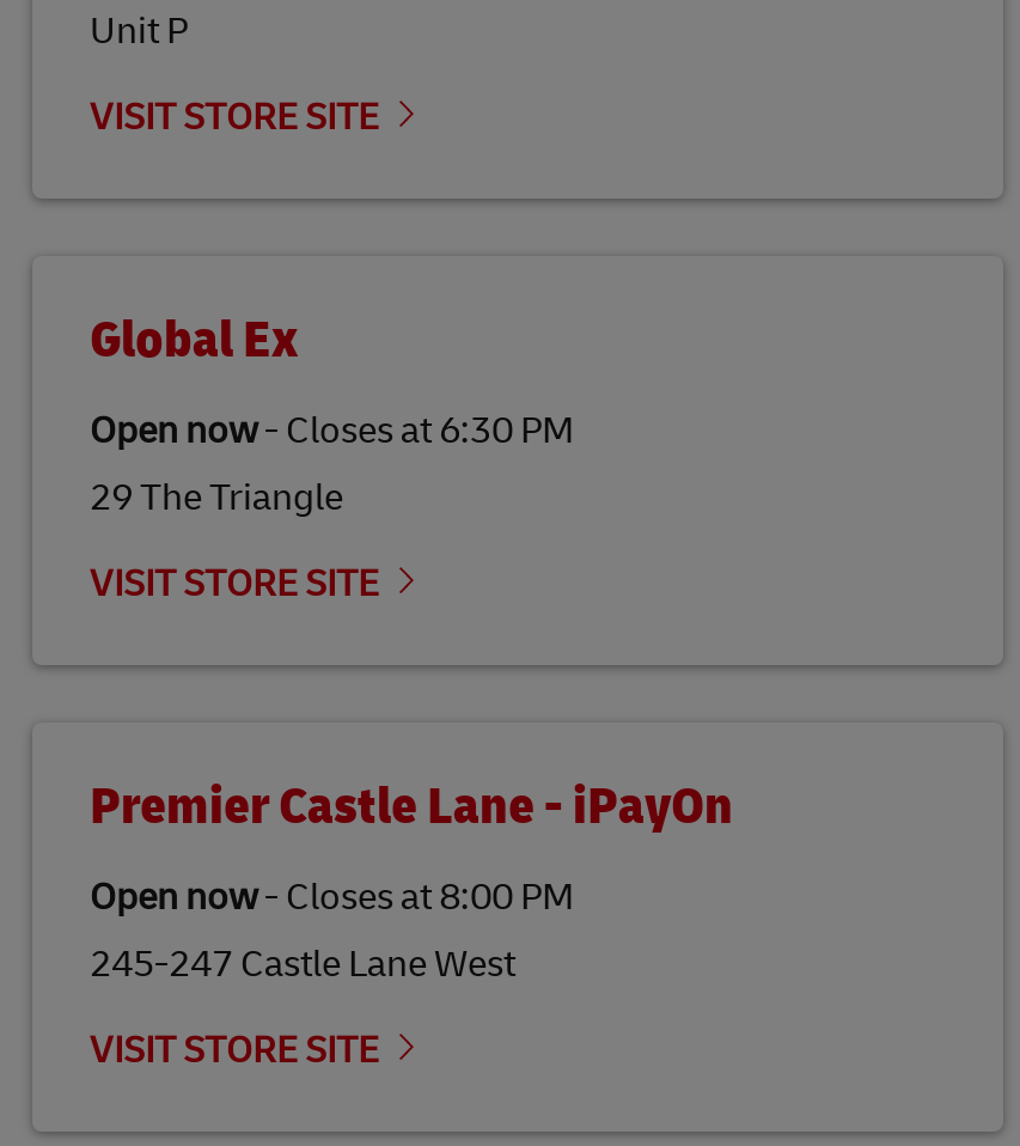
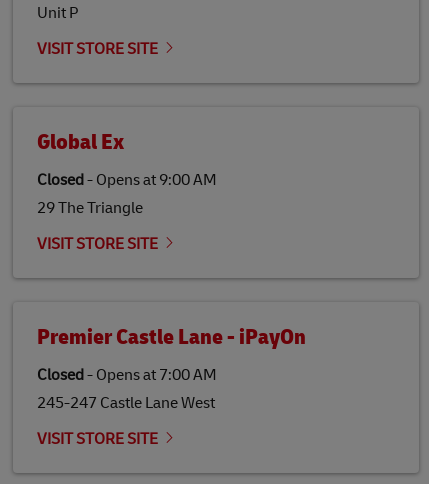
- Open now- Closes at 6:30 PM
+ Closed- Opens at 9:00 AM

- Open now- Closes at 8:00 PM
+ Closed- Opens at 7:00 AM
